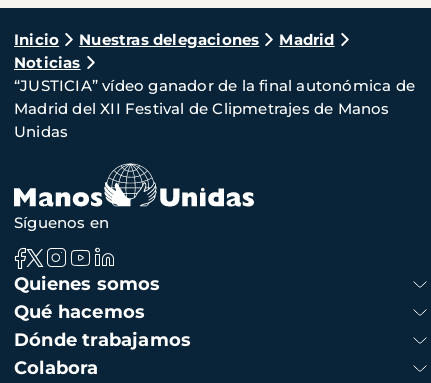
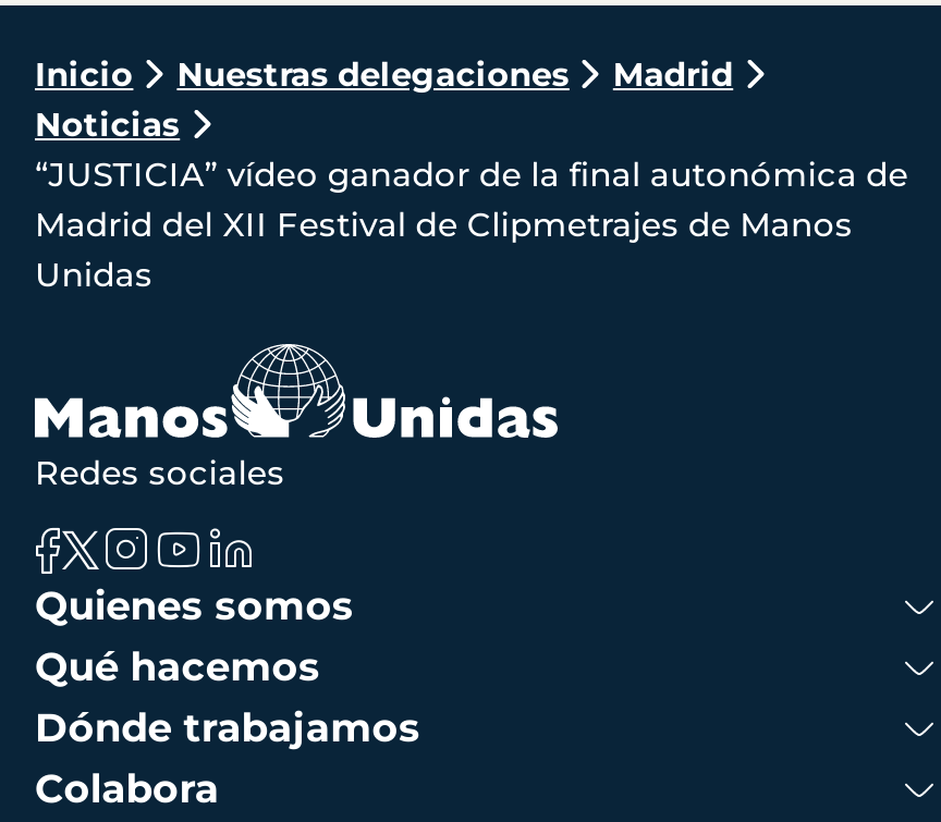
- Síguenos en
+ Redes sociales
